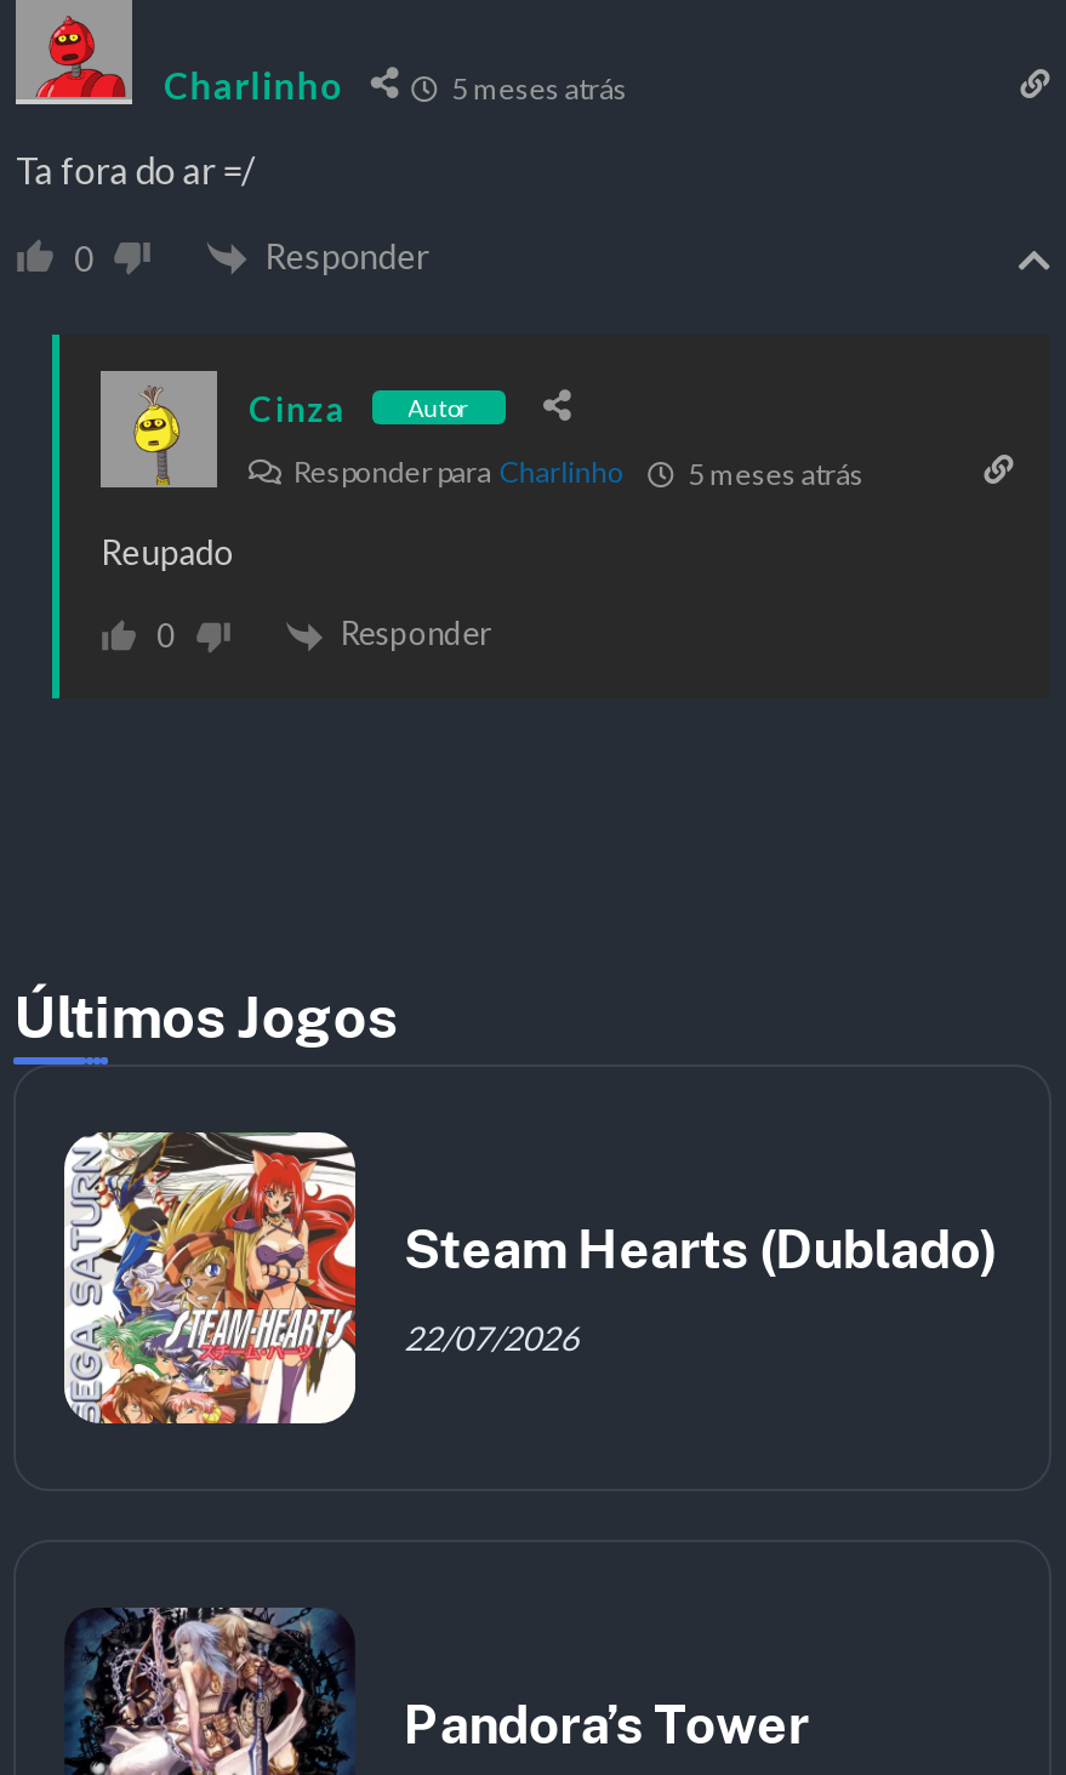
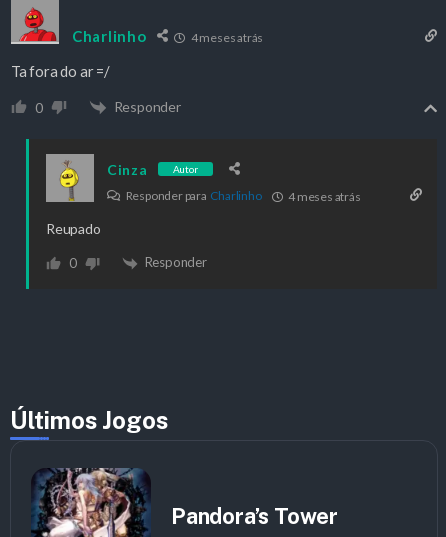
- 5 meses atrás
+ 4 meses atrás

- 5 meses atrás
+ 4 meses atrás

- [image]
- Steam Hearts (Dublado)
- 22/07/2026
